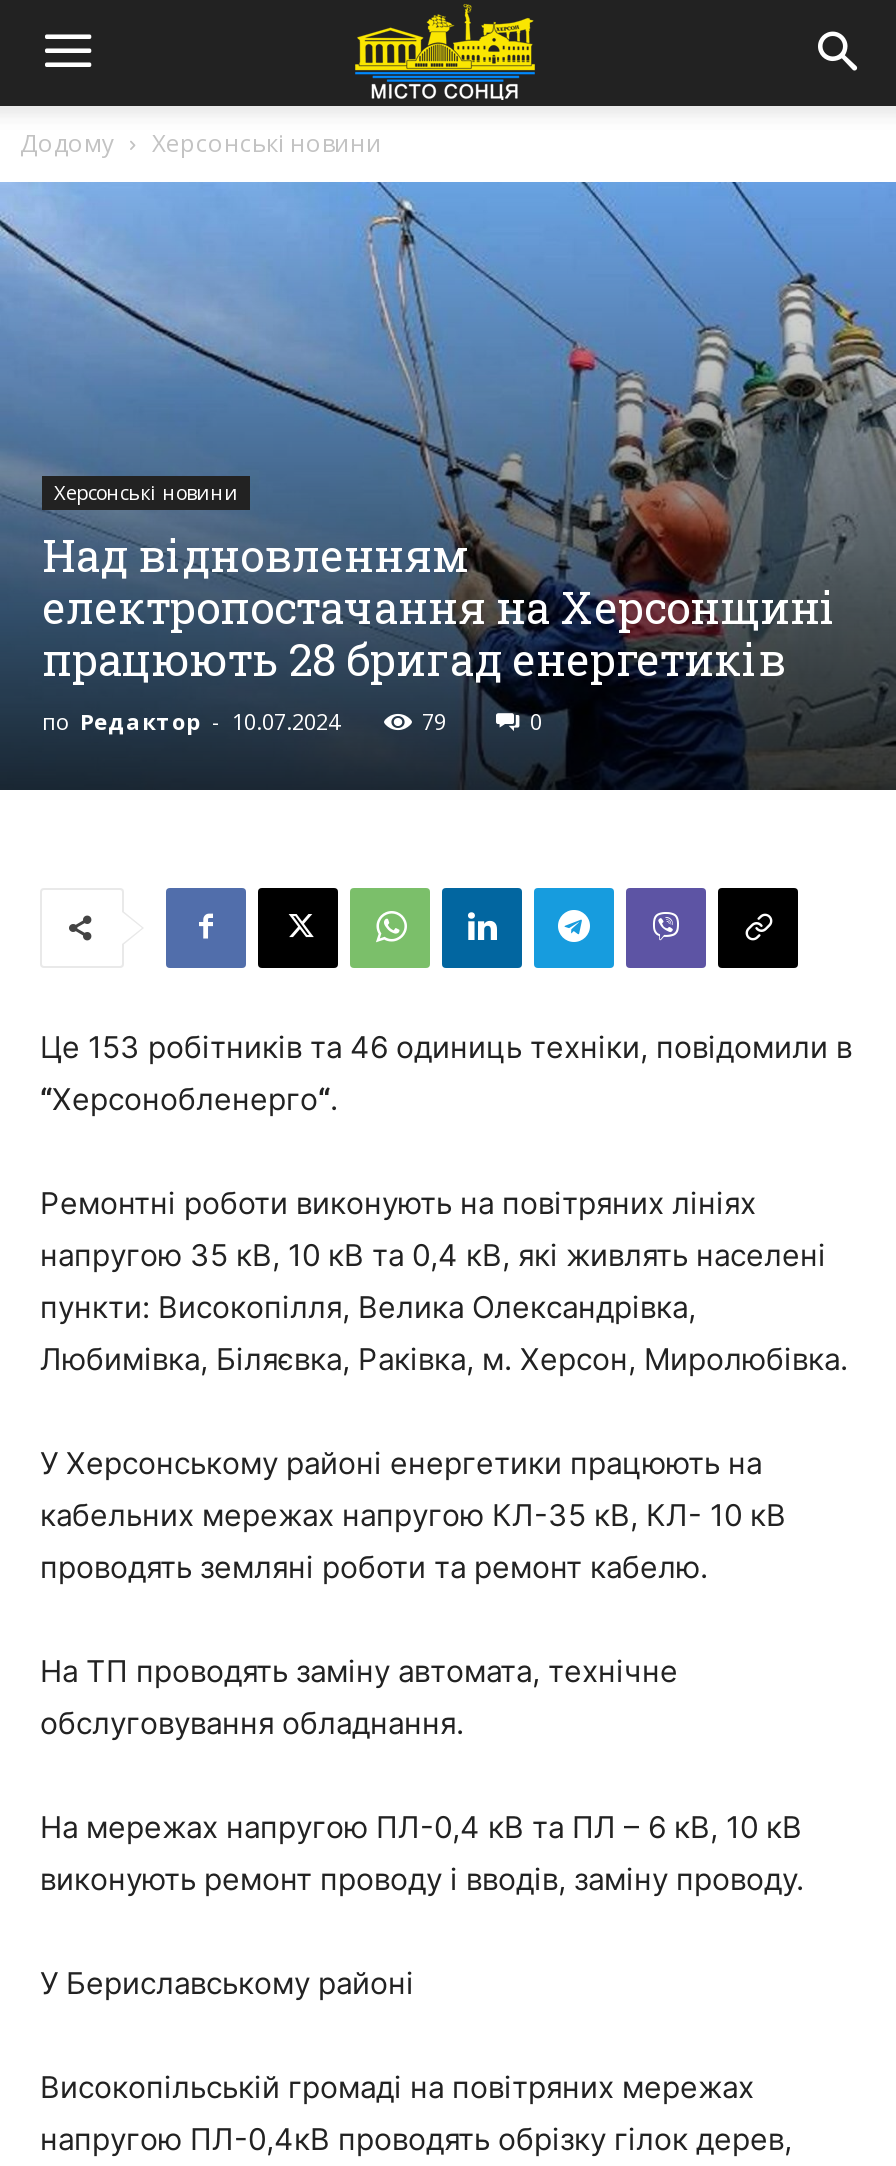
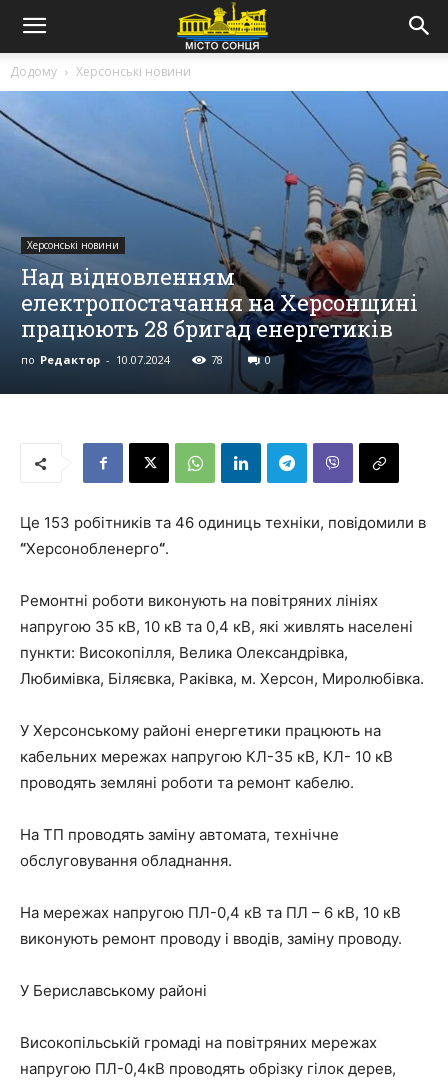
- 79
+ 78
